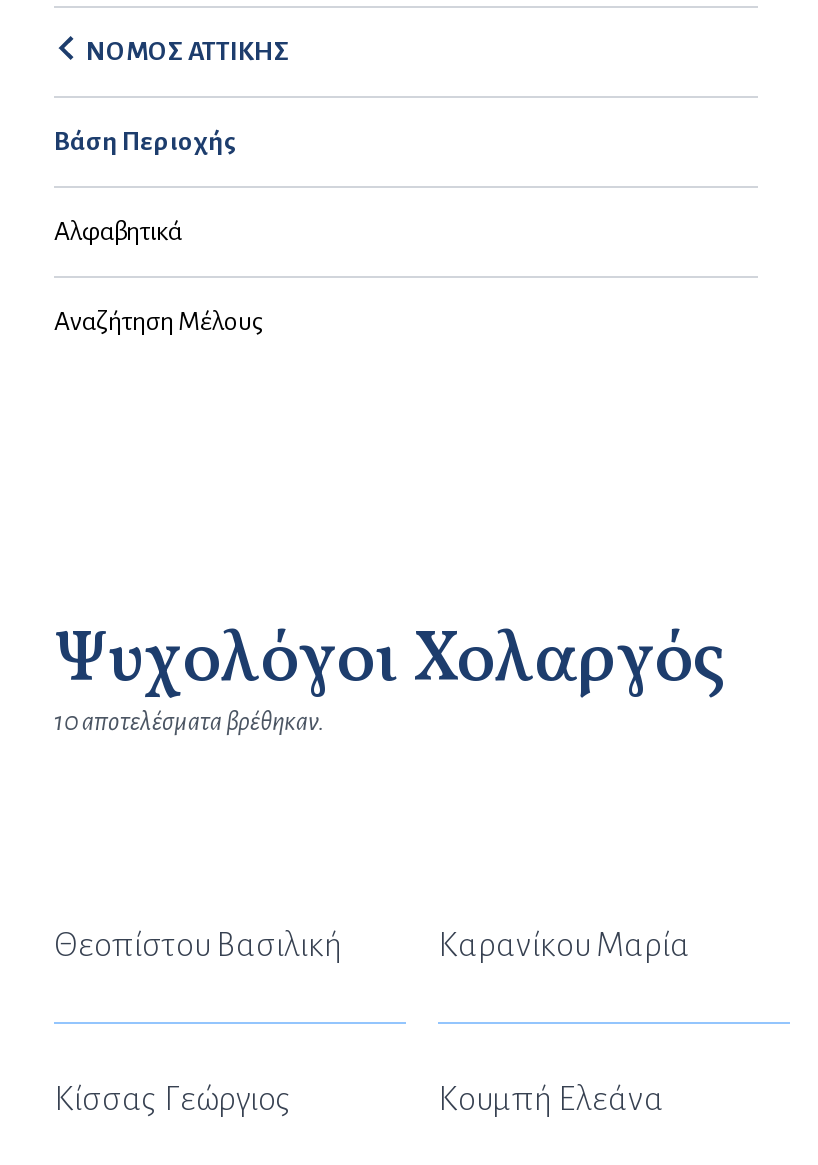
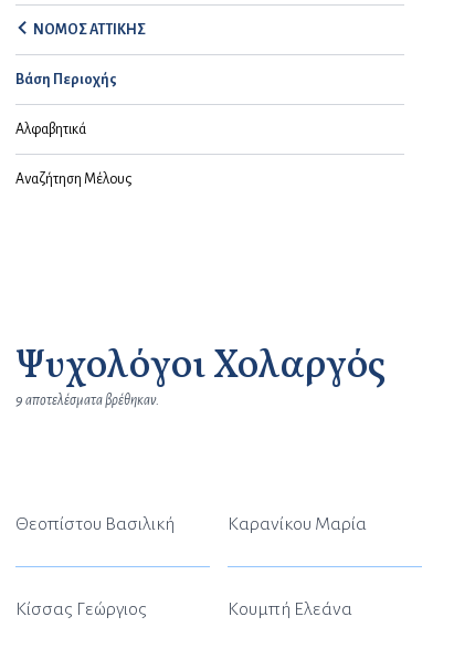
- 10 αποτελέσματα βρέθηκαν.
+ 9 αποτελέσματα βρέθηκαν.
